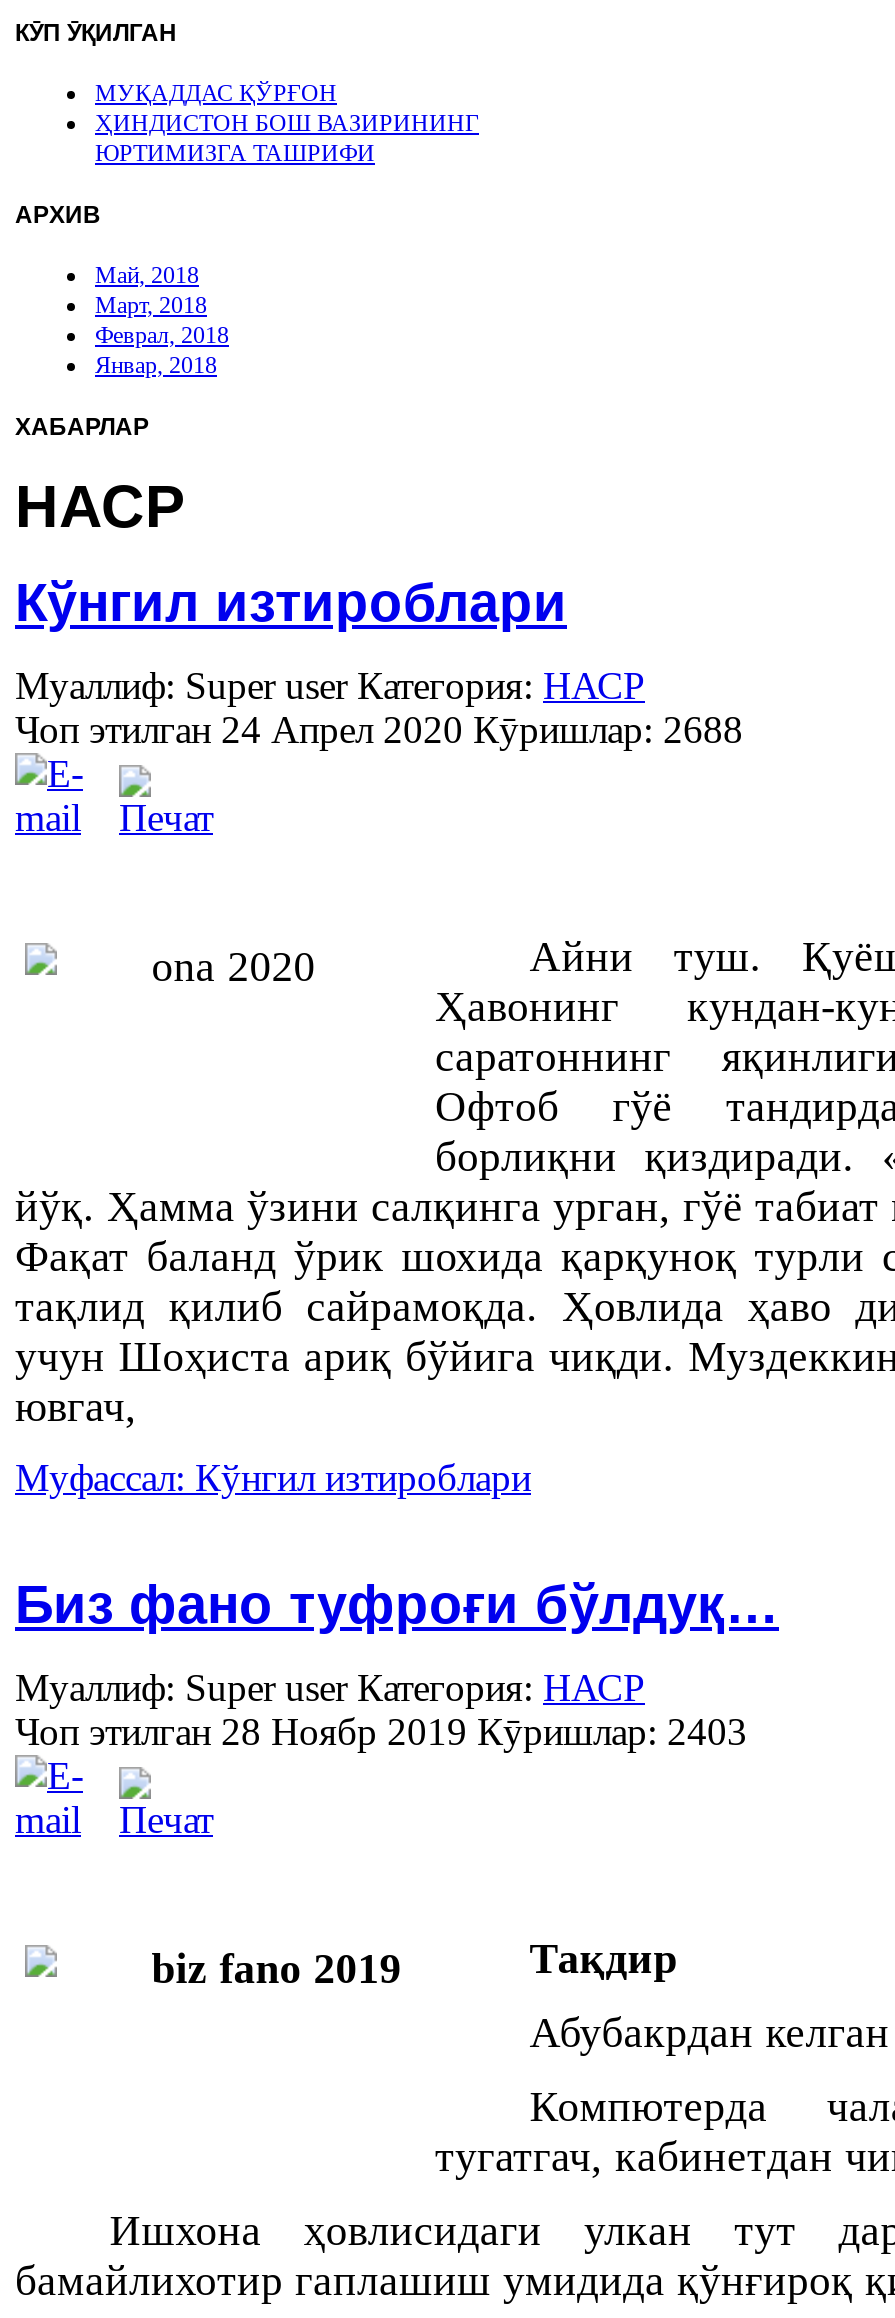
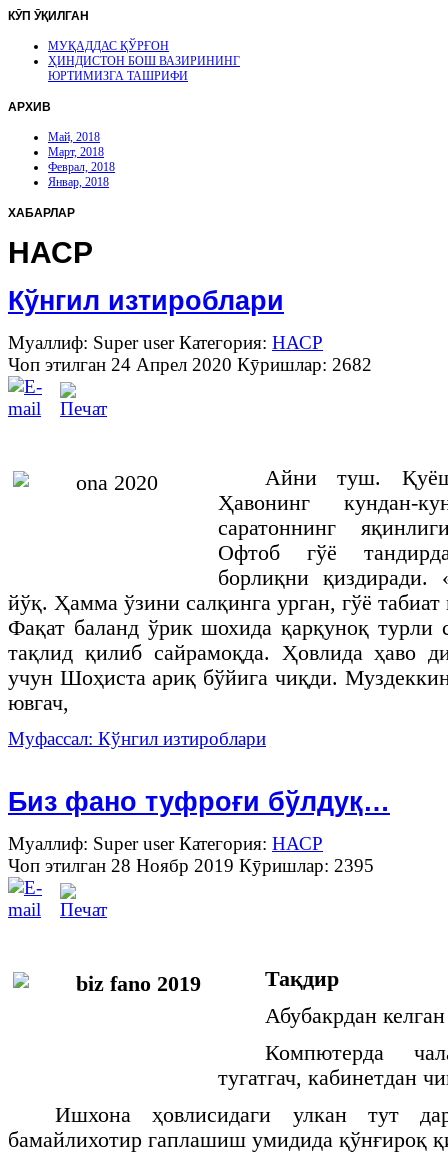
- Чоп этилган 24 Апрел 2020Кӯришлар: 2688
+ Чоп этилган 24 Апрел 2020Кӯришлар: 2682

- Чоп этилган 28 Ноябр 2019Кӯришлар: 2403
+ Чоп этилган 28 Ноябр 2019Кӯришлар: 2395
